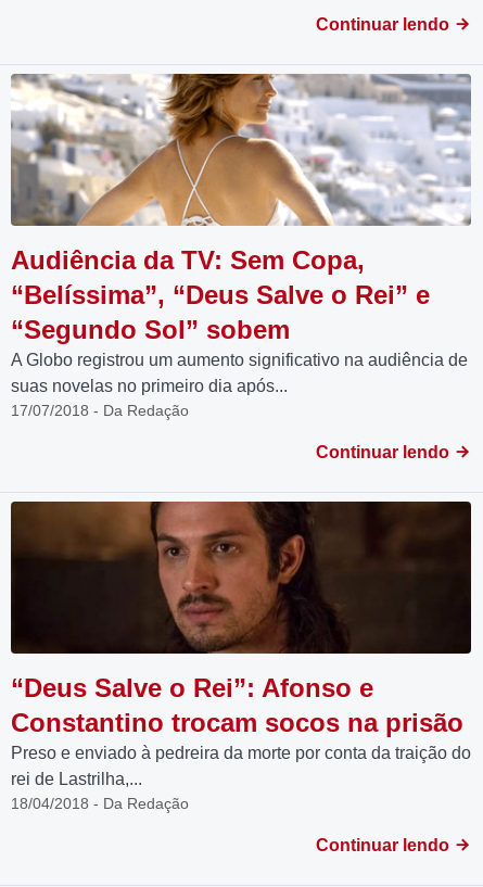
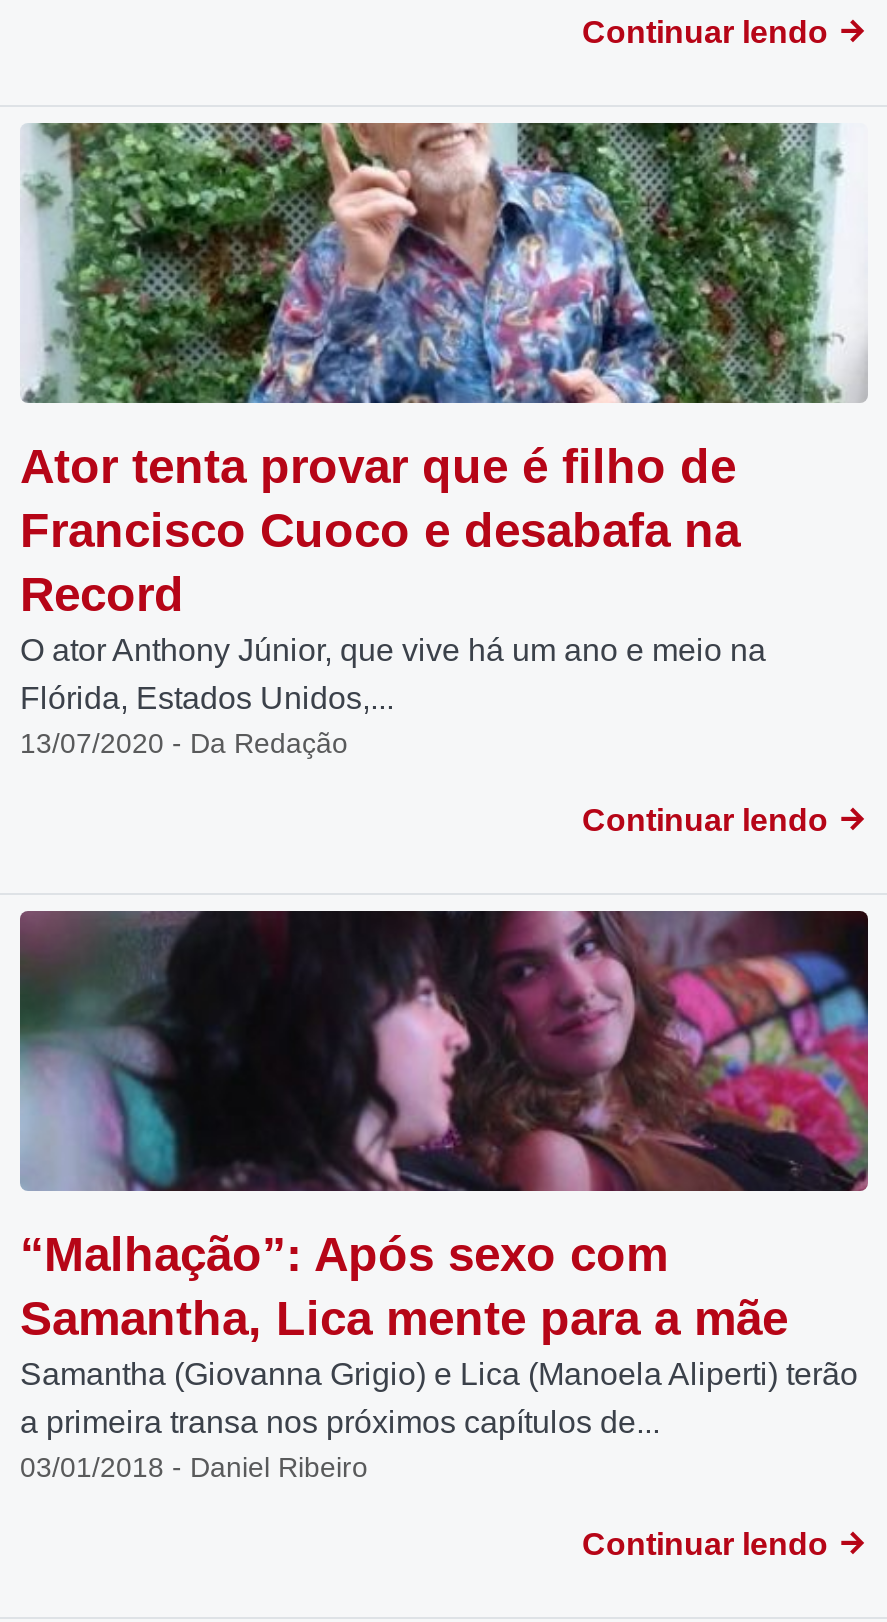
- [image]
- Audiência da TV: Sem Copa,
- “Belíssima”, “Deus Salve o Rei” e
- “Segundo Sol” sobem
- A Globo registrou um aumento significativo na audiência de
- suas novelas no primeiro dia após...
- 17/07/2018 - Da Redação
+ [image]
+ Ator tenta provar que é filho de
+ Francisco Cuoco e desabafa na
+ Record
+ O ator Anthony Júnior, que vive há um ano e meio na
+ Flórida, Estados Unidos,...
+ 13/07/2020 - Da Redação

- [image]
- “Deus Salve o Rei”: Afonso e
- Constantino trocam socos na prisão
- Preso e enviado à pedreira da morte por conta da traição do
- rei de Lastrilha,...
- 18/04/2018 - Da Redação
+ [image]
+ “Malhação”: Após sexo com
+ Samantha, Lica mente para a mãe
+ Samantha (Giovanna Grigio) e Lica (Manoela Aliperti) terão
+ a primeira transa nos próximos capítulos de...
+ 03/01/2018 - Daniel Ribeiro
